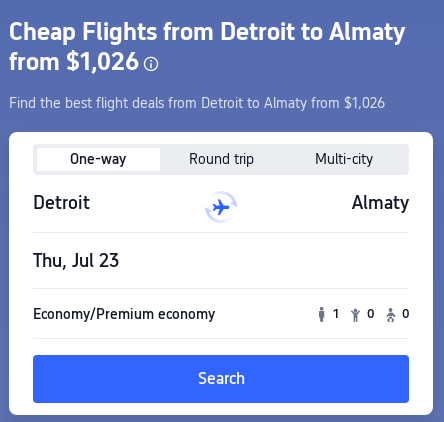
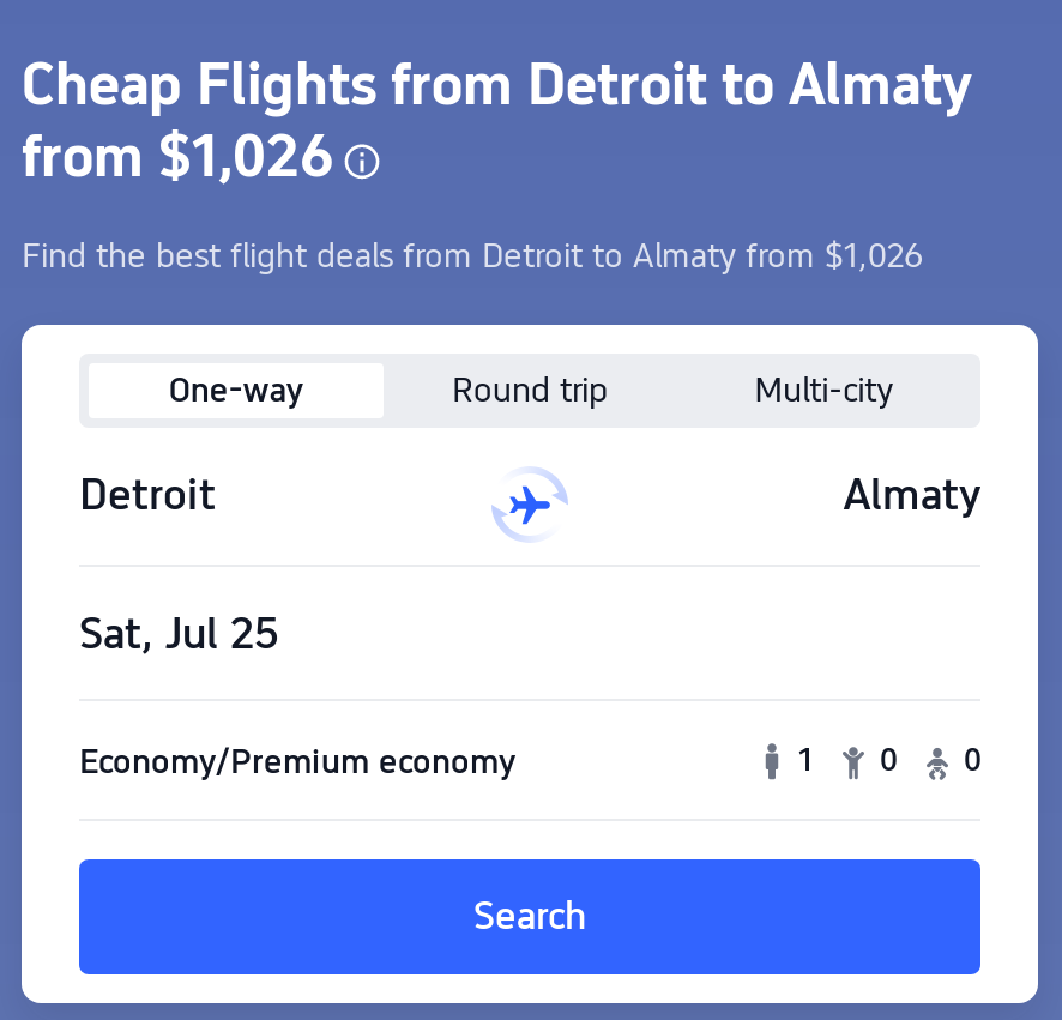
- Thu, Jul 23
+ Sat, Jul 25
